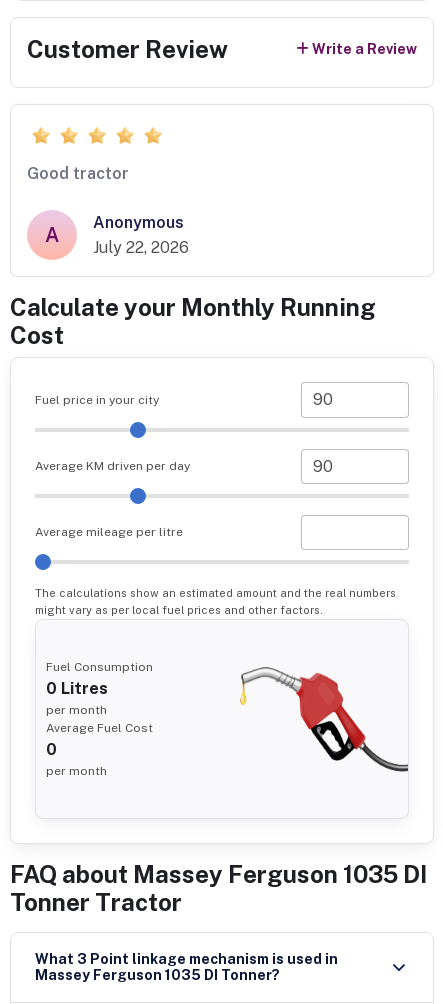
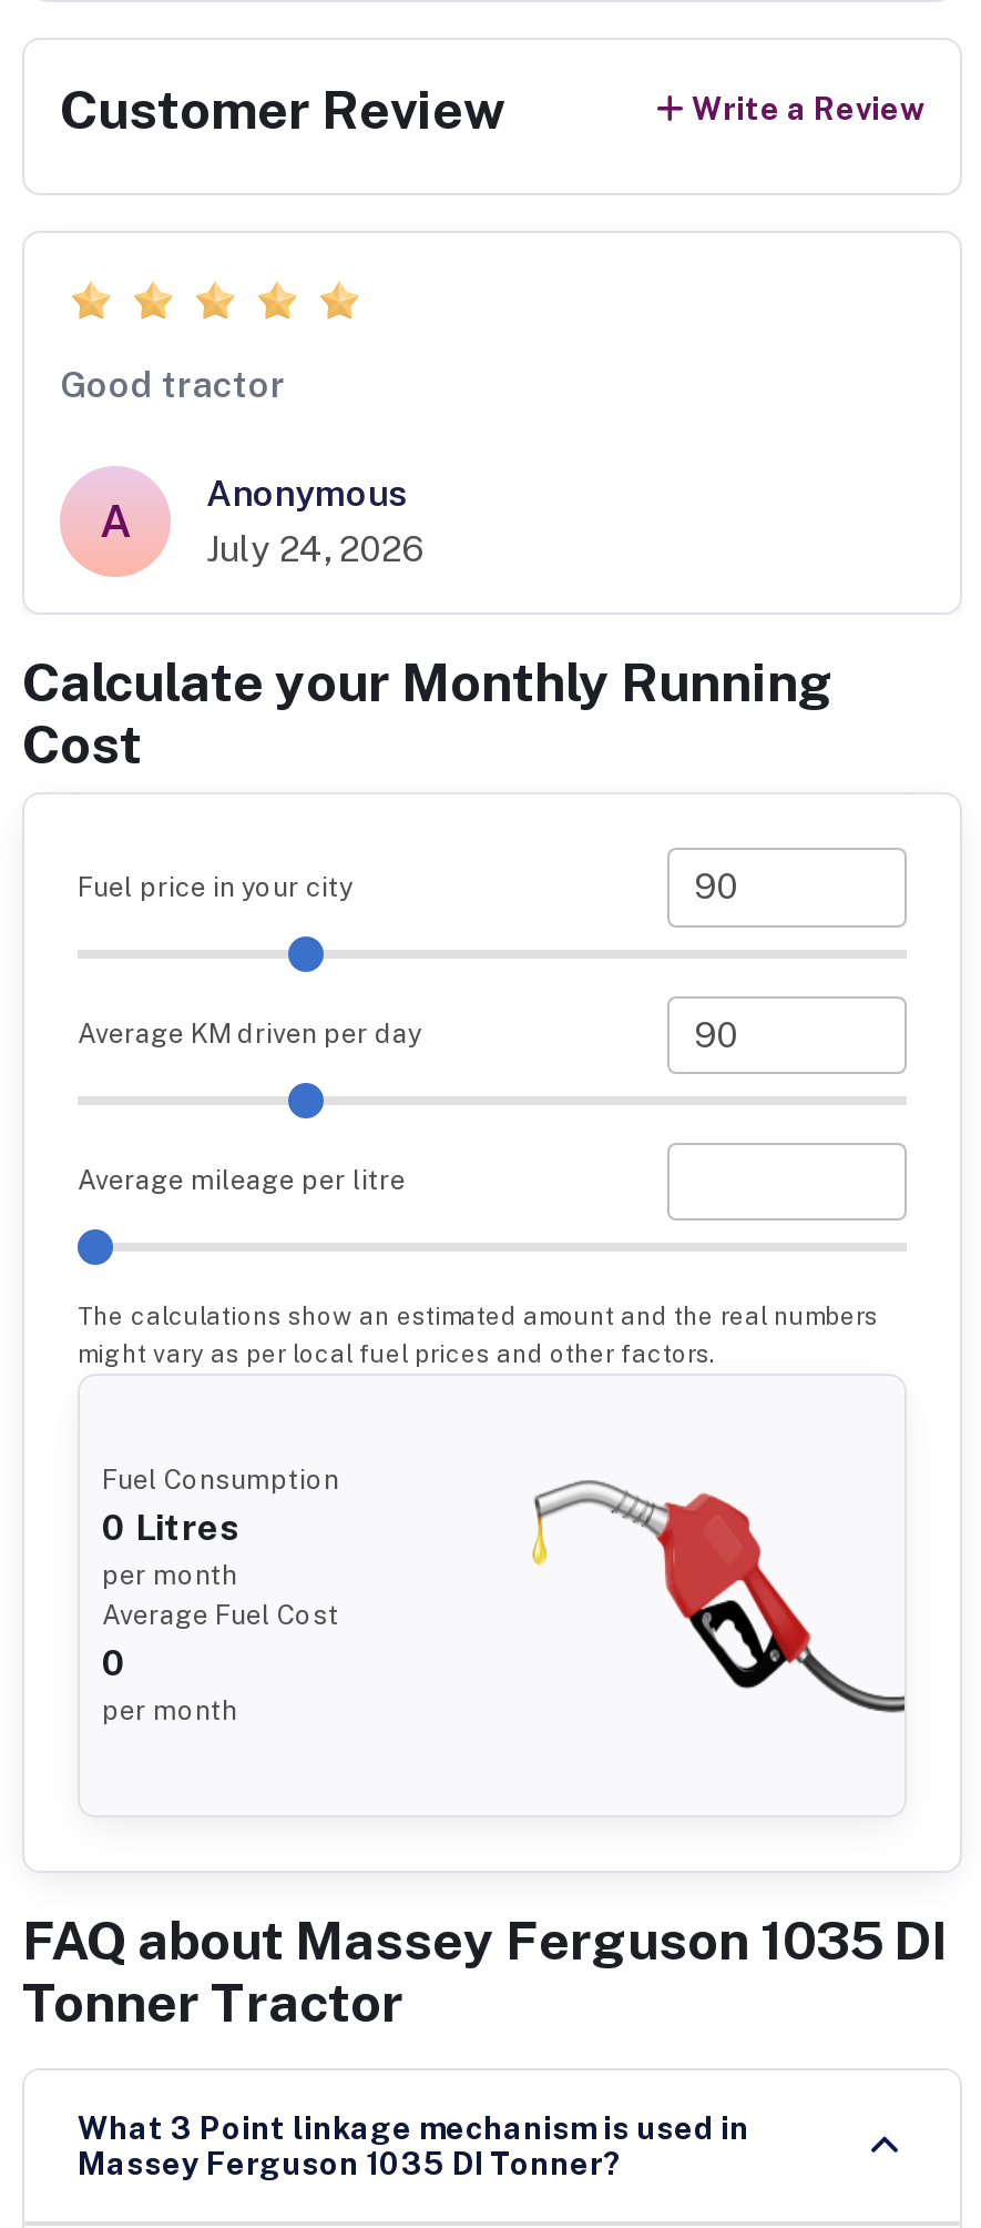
- July 22, 2026
+ July 24, 2026
